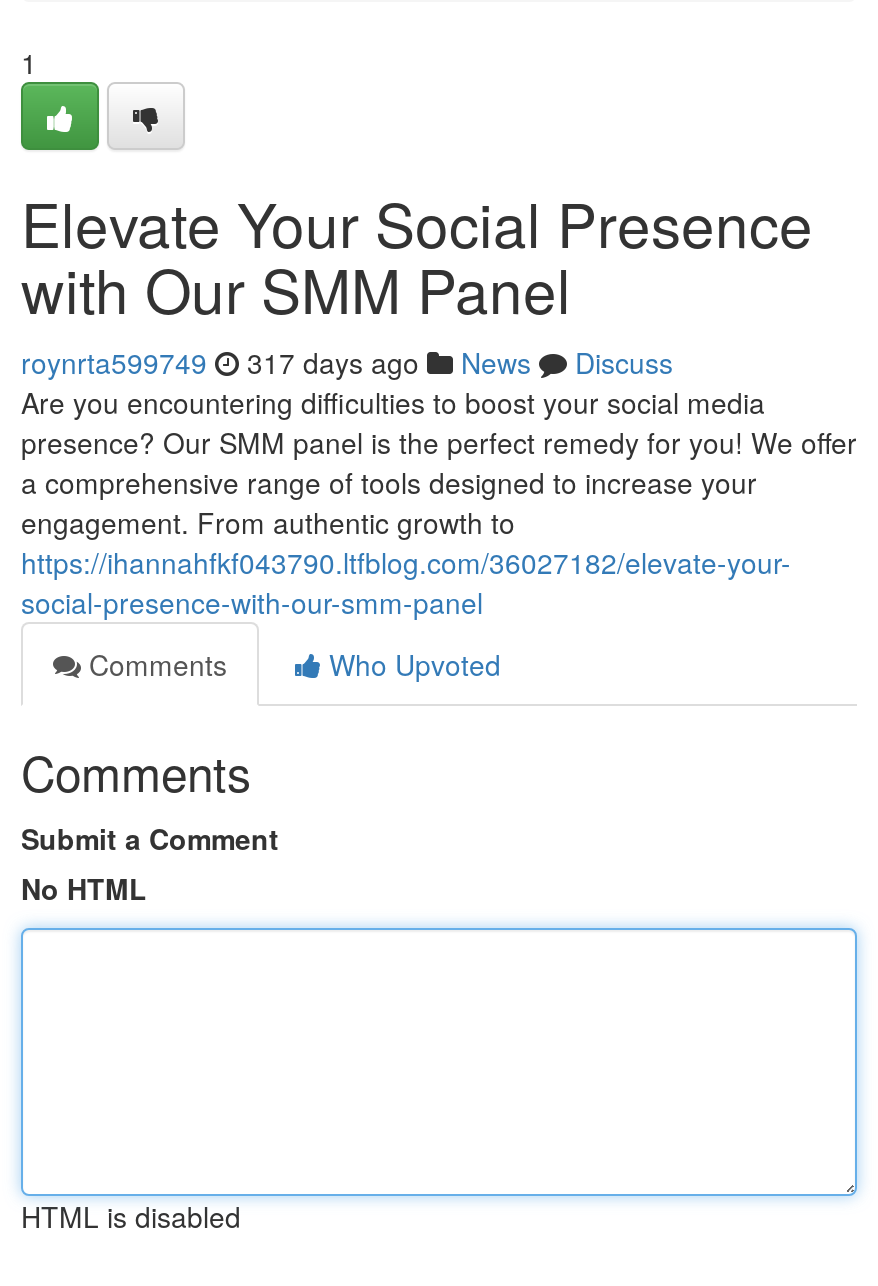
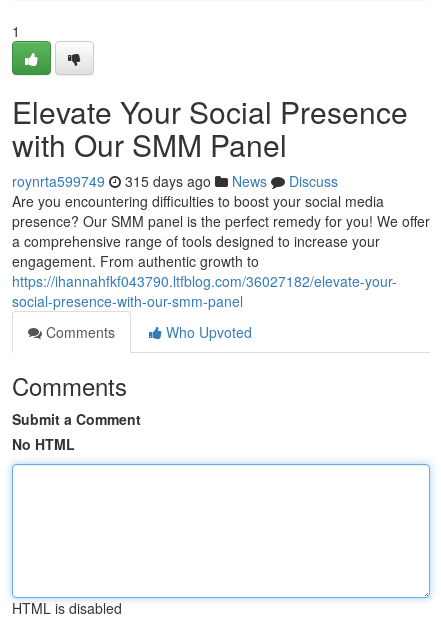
- roynrta599749 317 days ago News Discuss
+ roynrta599749 315 days ago News Discuss
